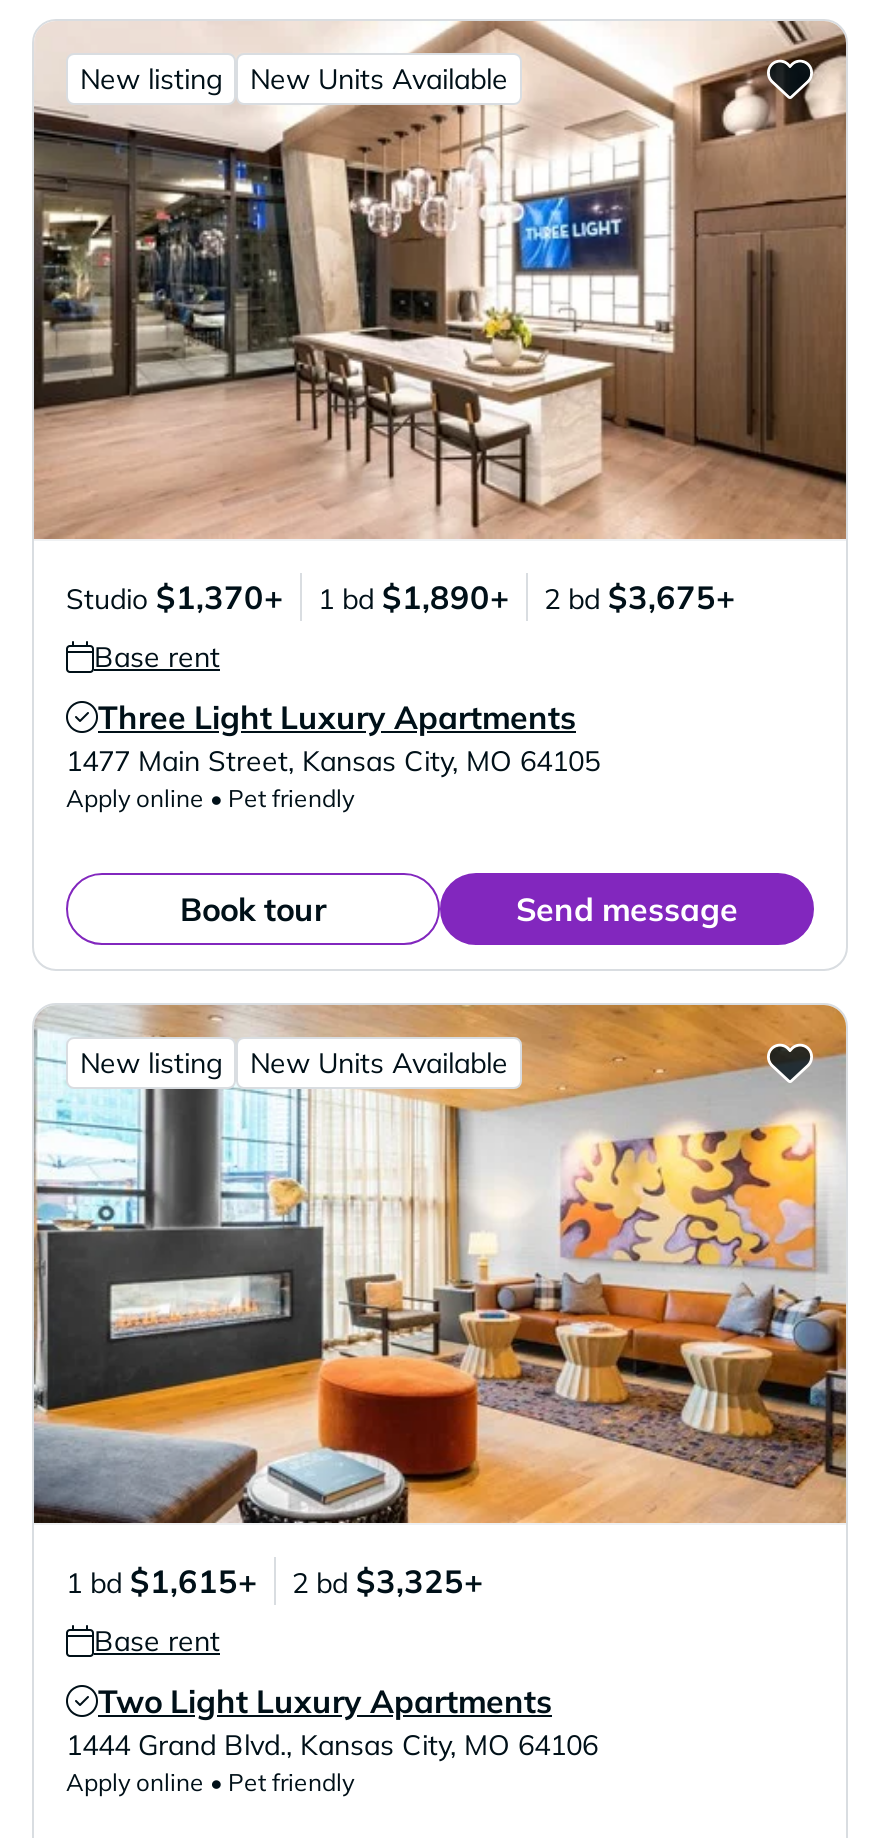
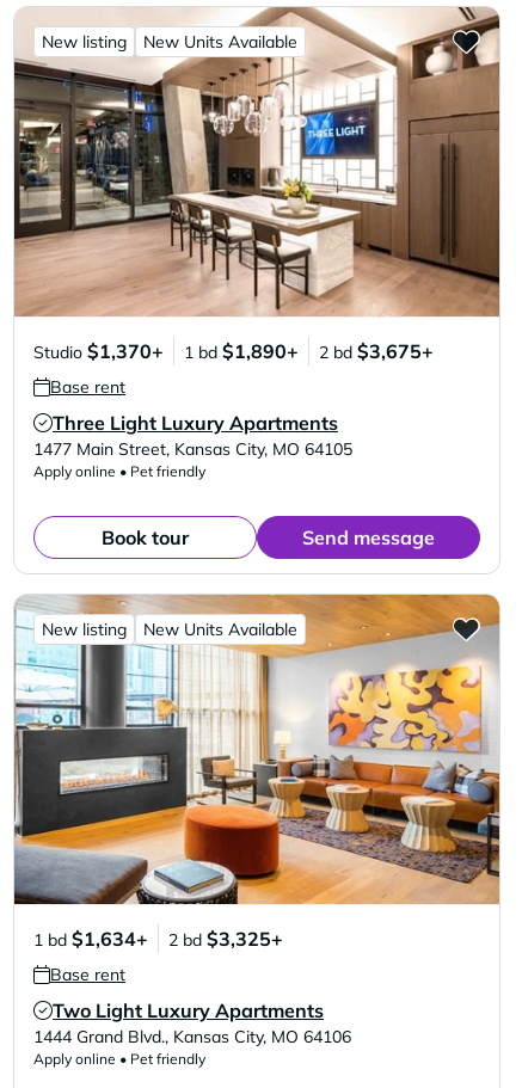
- 1 bd $1,615+ 2 bd $3,325+
+ 1 bd $1,634+ 2 bd $3,325+
